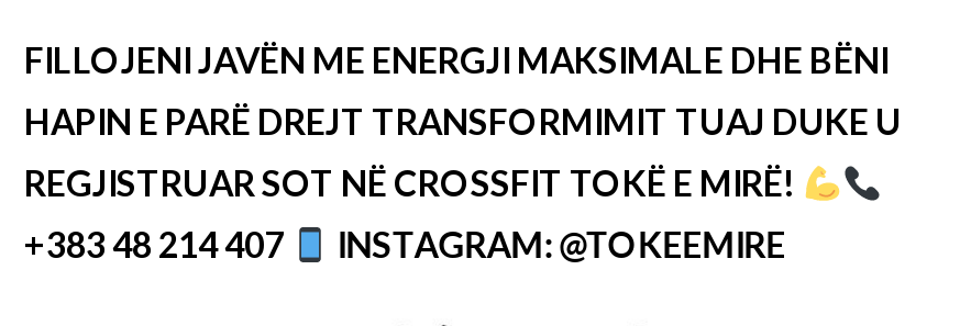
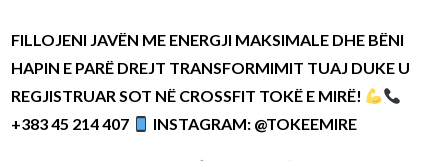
- +383 48 214 407 INSTAGRAM: @TOKEEMIRE
+ +383 45 214 407 INSTAGRAM: @TOKEEMIRE
